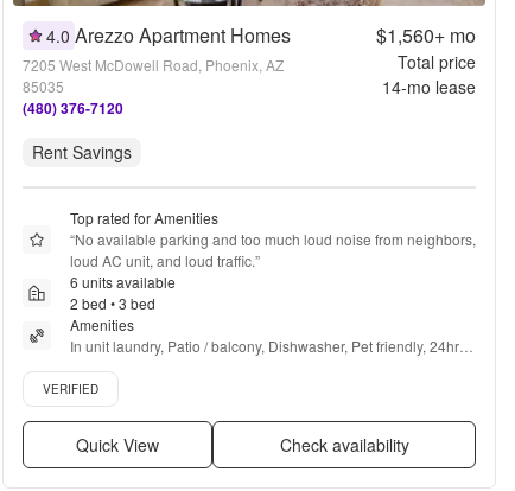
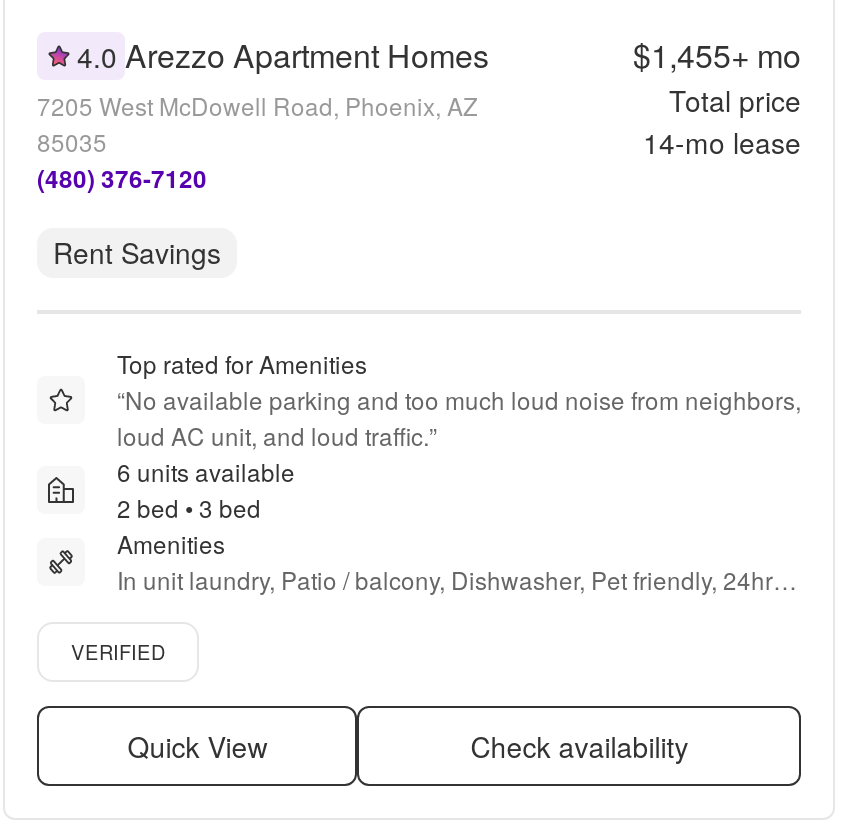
- $1,560+ mo
+ $1,455+ mo
